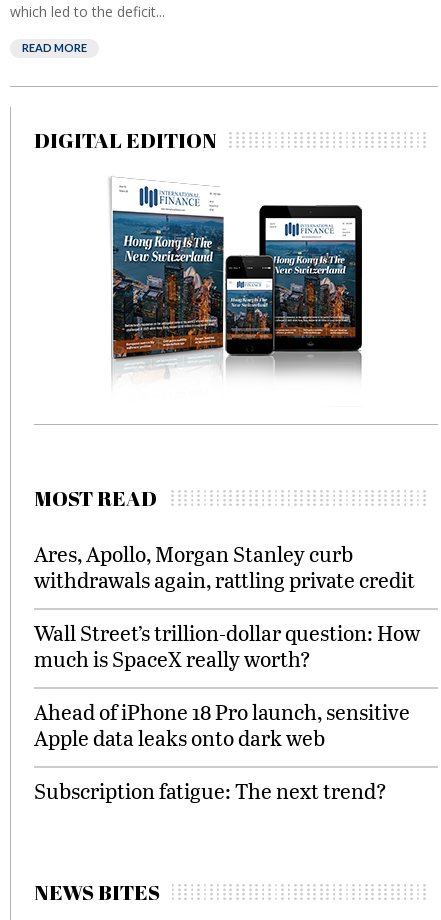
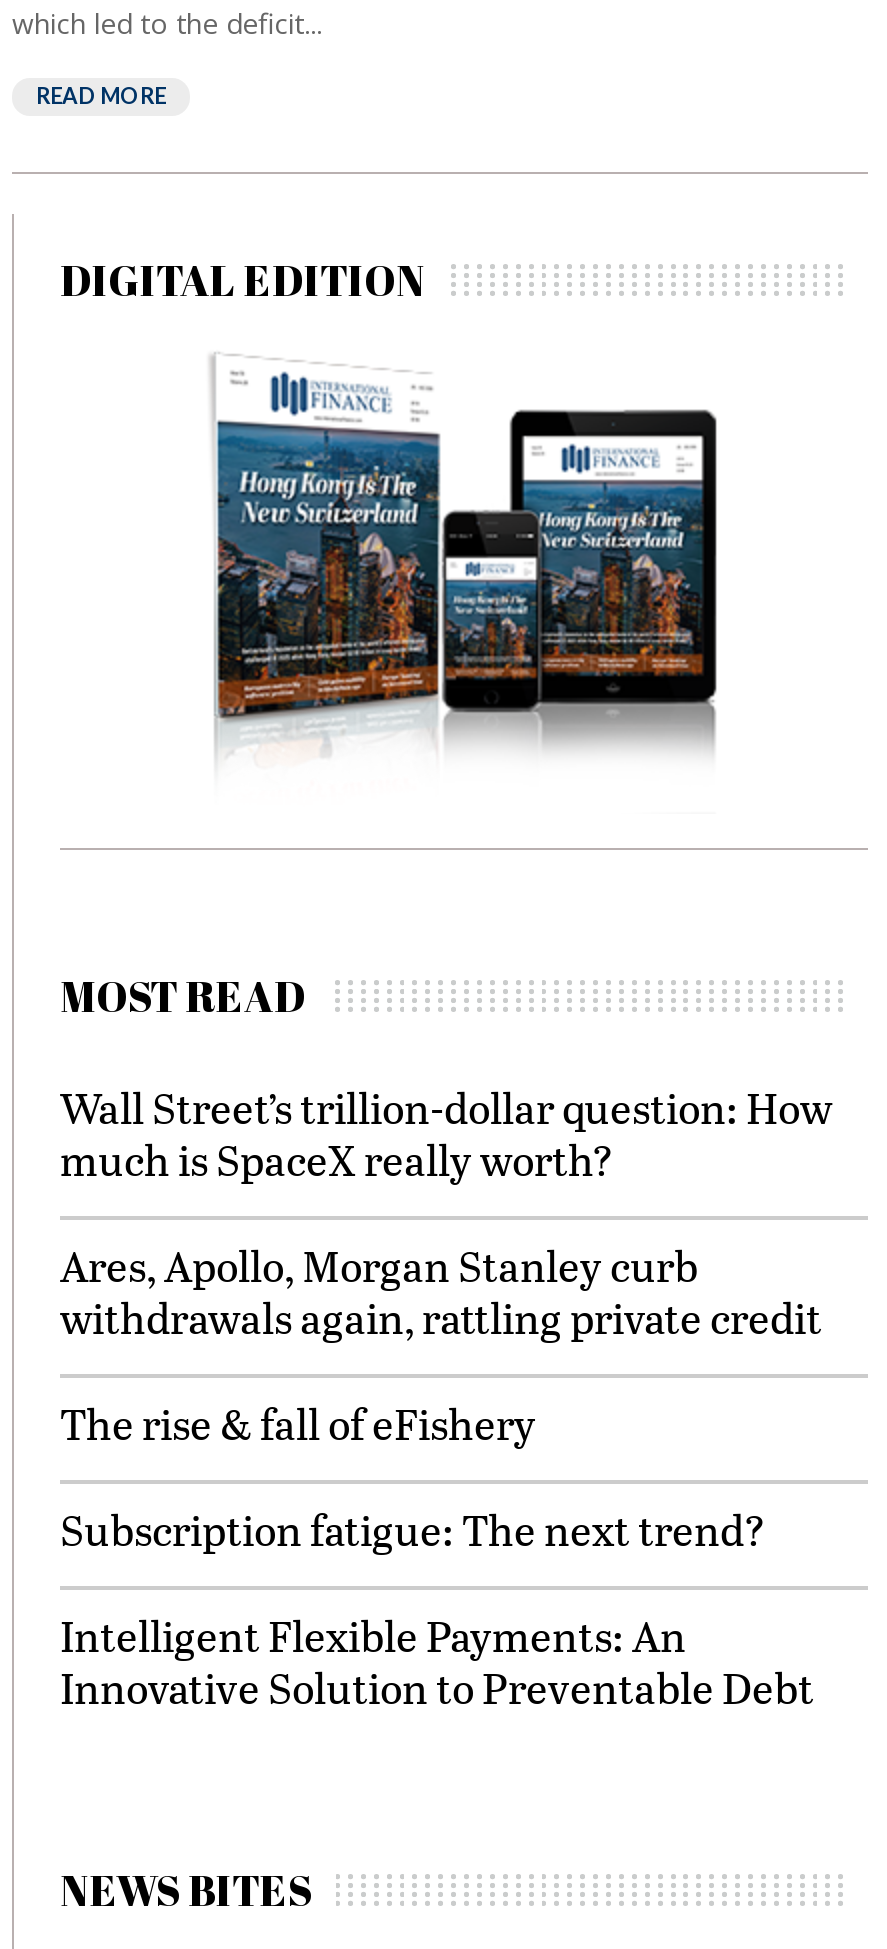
moved down: Ares, Apollo, Morgan Stanley curb | withdrawals again, rattling private credit

moved up: Wall Street’s trillion-dollar question: How | much is SpaceX really worth?

- Ahead of iPhone 18 Pro launch, sensitive
- Apple data leaks onto dark web
+ The rise & fall of eFishery

moved up: Subscription fatigue: The next trend?

+ Intelligent Flexible Payments: An
+ Innovative Solution to Preventable Debt
